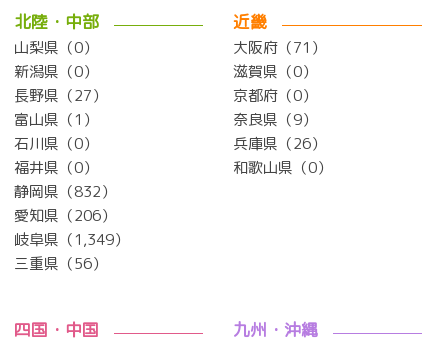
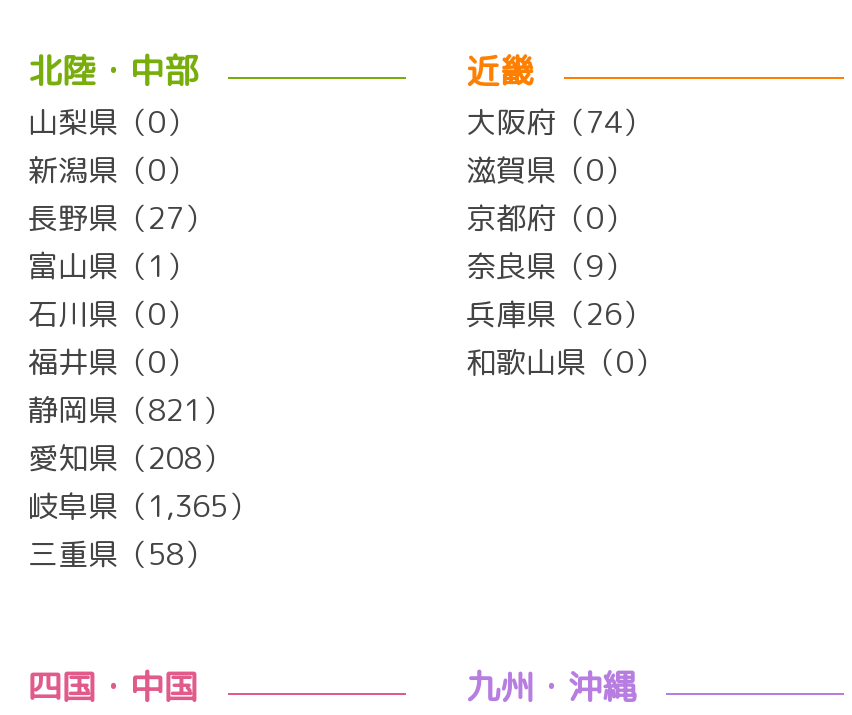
- 大阪府（71）
+ 大阪府（74）

- 静岡県（832）
+ 静岡県（821）

- 愛知県（206）
+ 愛知県（208）

- 岐阜県（1,349）
+ 岐阜県（1,365）

- 三重県（56）
+ 三重県（58）
